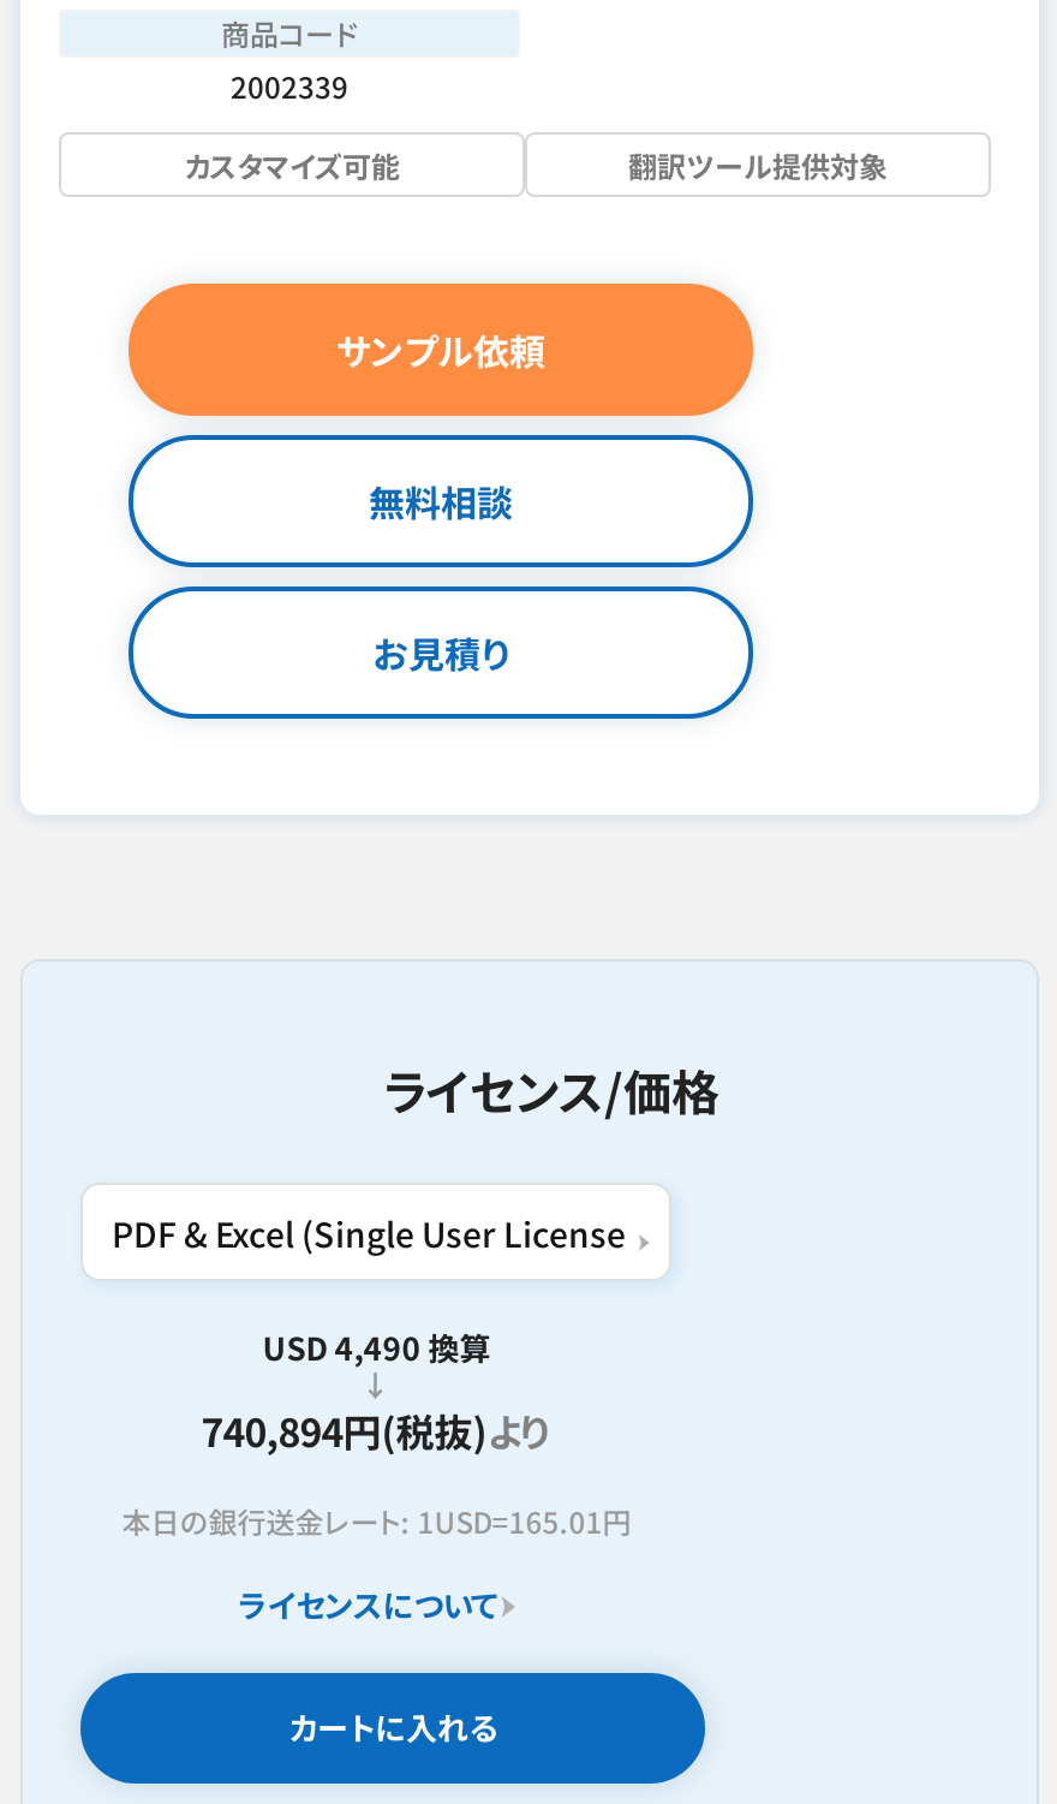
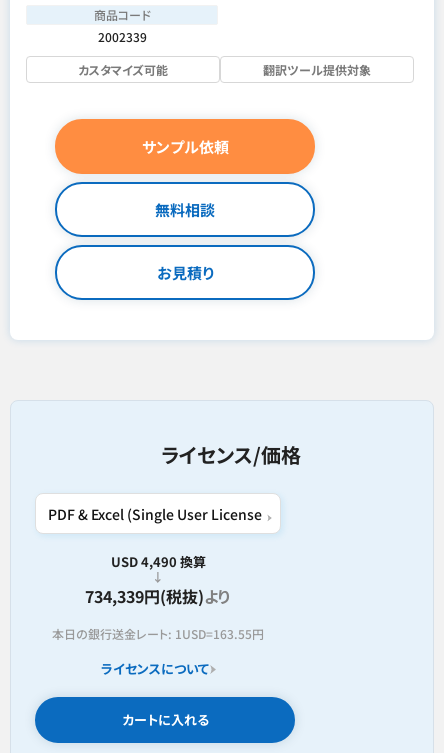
- 740,894円(税抜)より
+ 734,339円(税抜)より

- 本日の銀行送金レート: 1USD=165.01円
+ 本日の銀行送金レート: 1USD=163.55円
